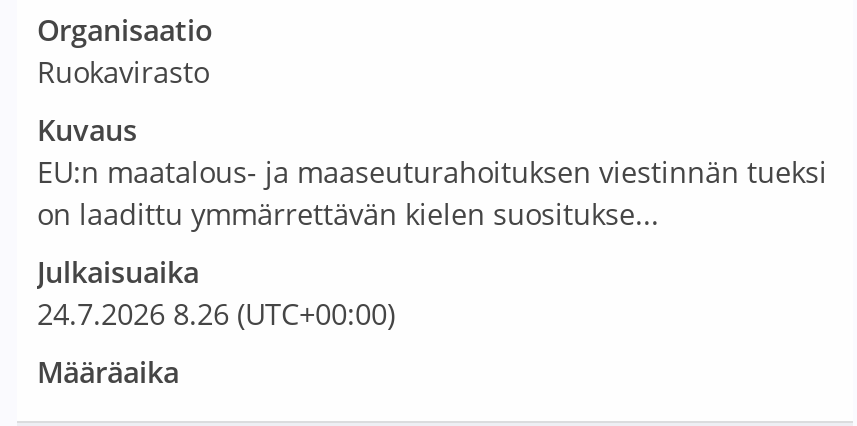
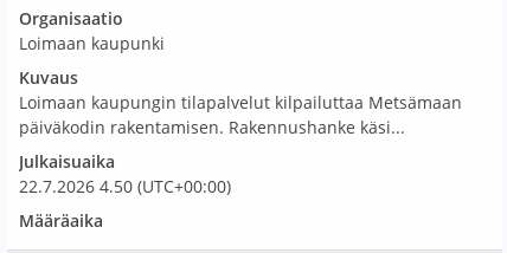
- Ruokavirasto
+ Loimaan kaupunki

- EU:n maatalous- ja maaseuturahoituksen viestinnän tueksi
- on laadittu ymmärrettävän kielen suositukse...
+ Loimaan kaupungin tilapalvelut kilpailuttaa Metsämaan
+ päiväkodin rakentamisen. Rakennushanke käsi...

- 24.7.2026 8.26 (UTC+00:00)
+ 22.7.2026 4.50 (UTC+00:00)
